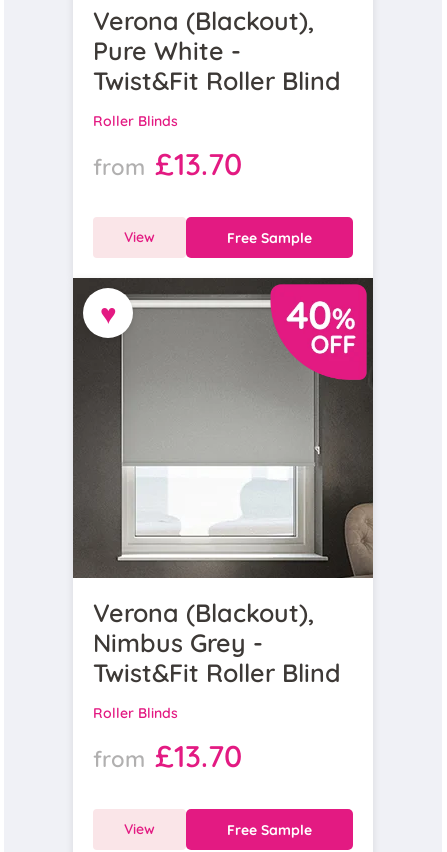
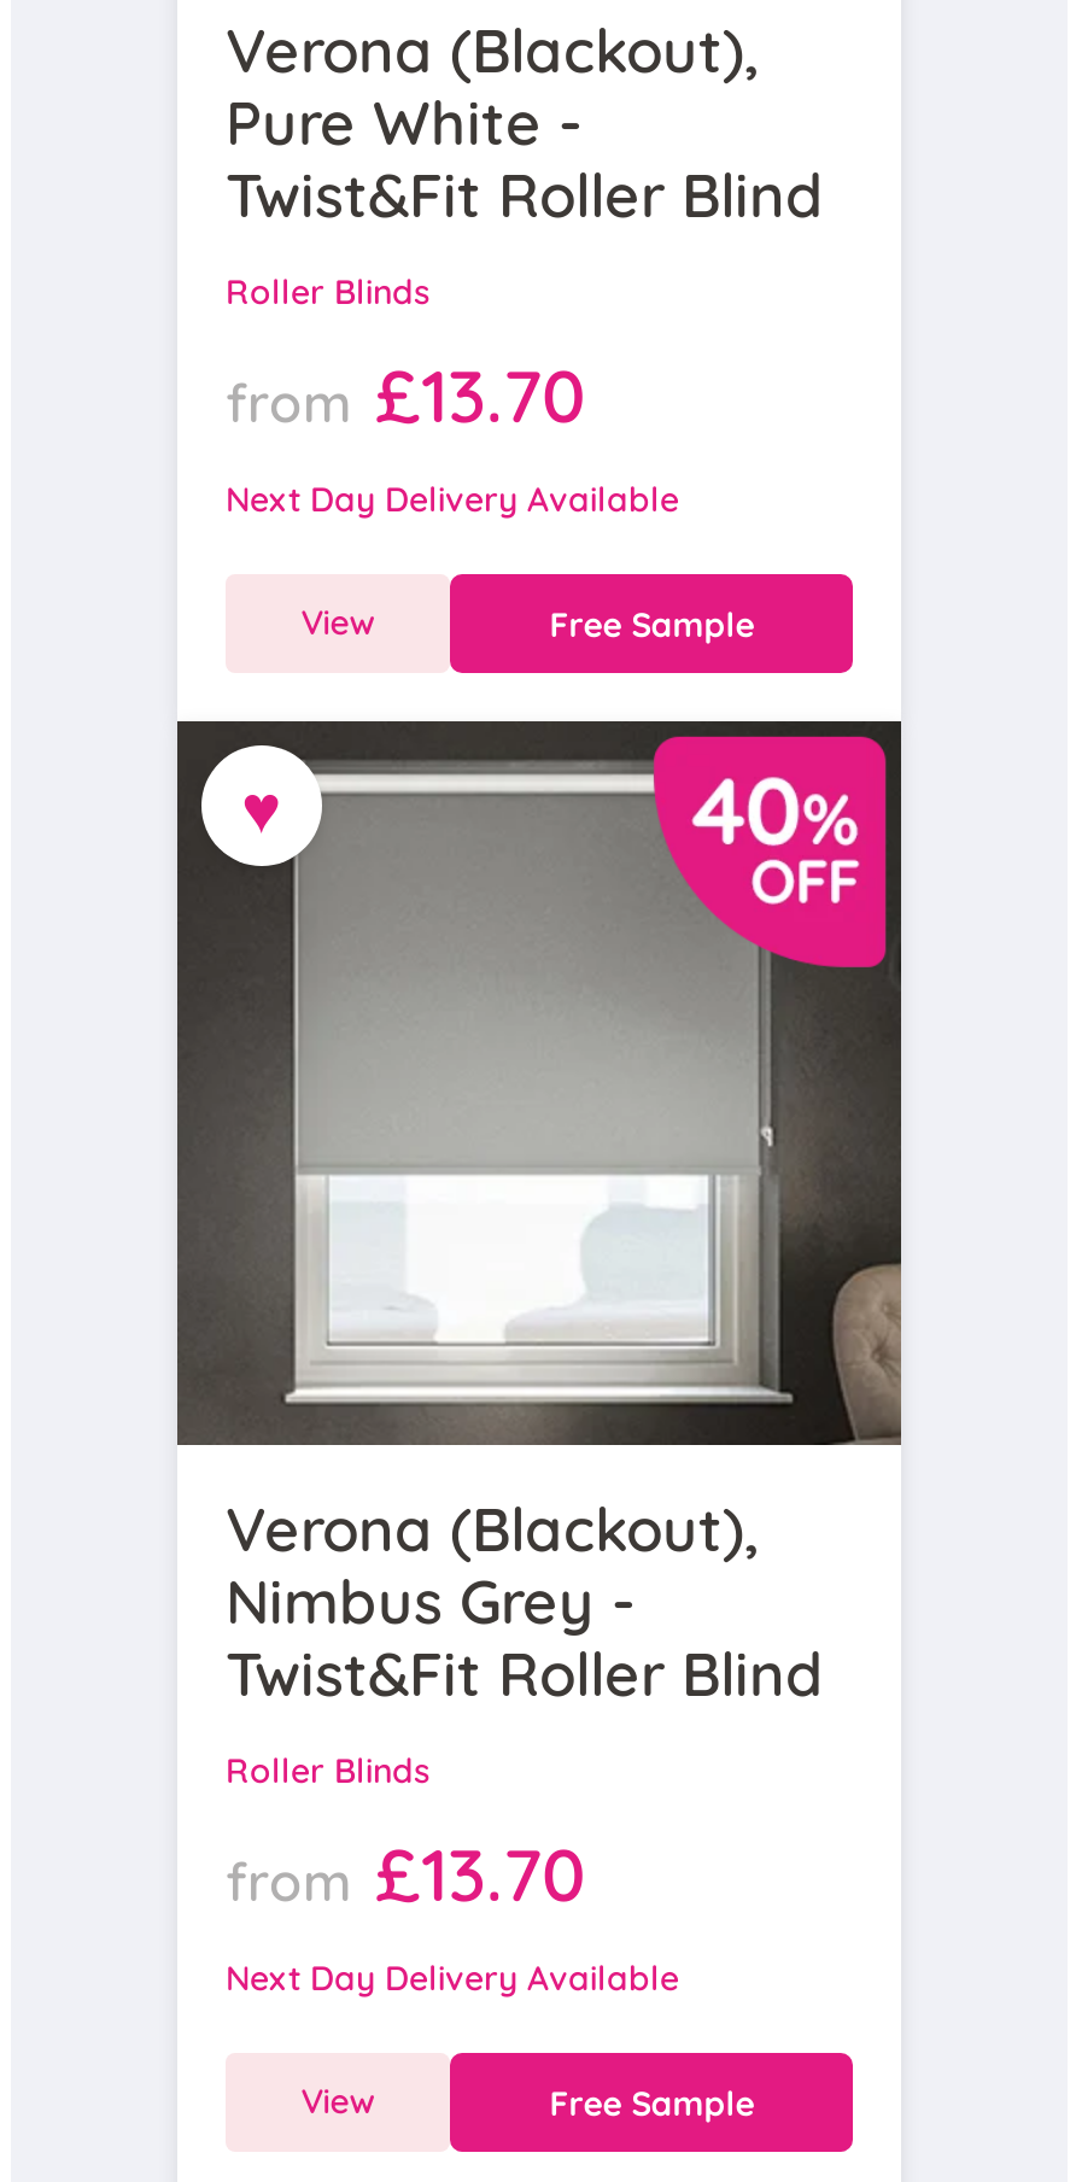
+ Next Day Delivery Available

+ Next Day Delivery Available
